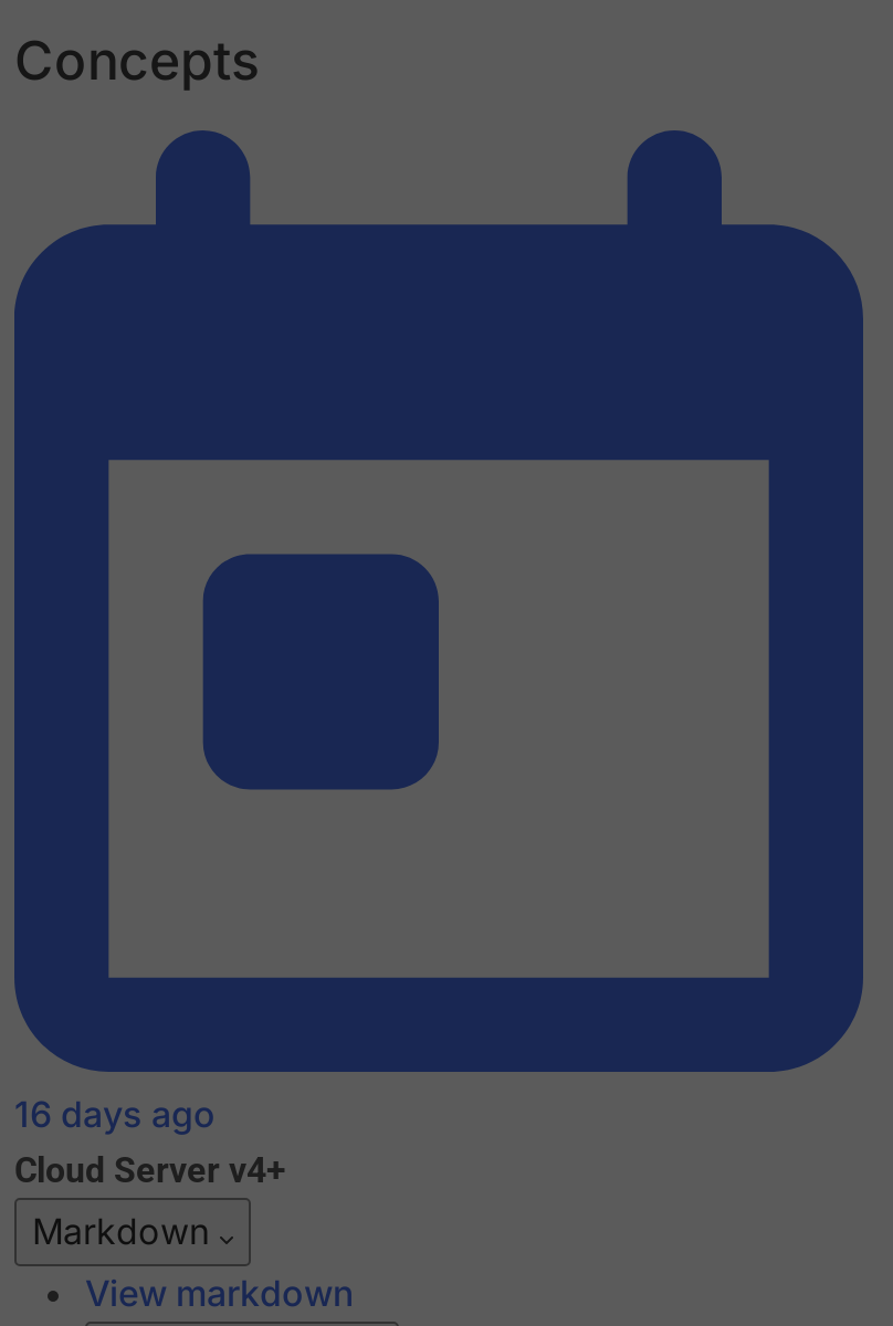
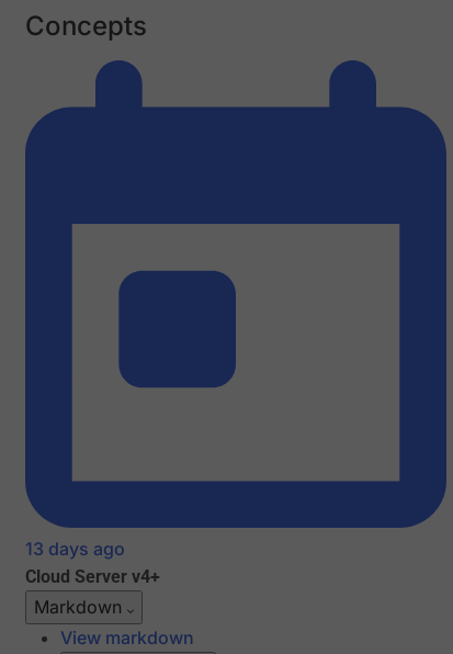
- 16 days ago
+ 13 days ago
